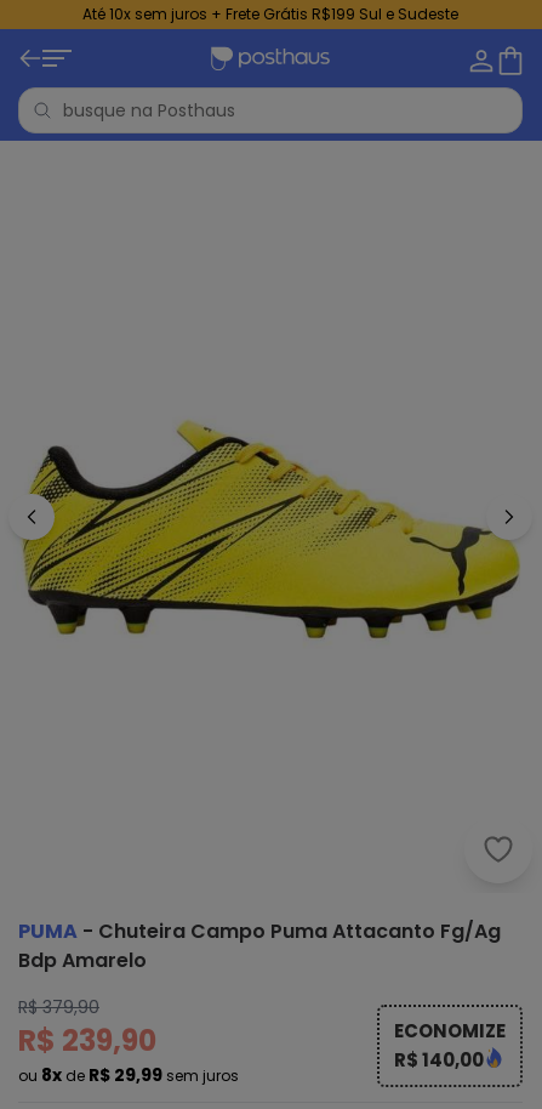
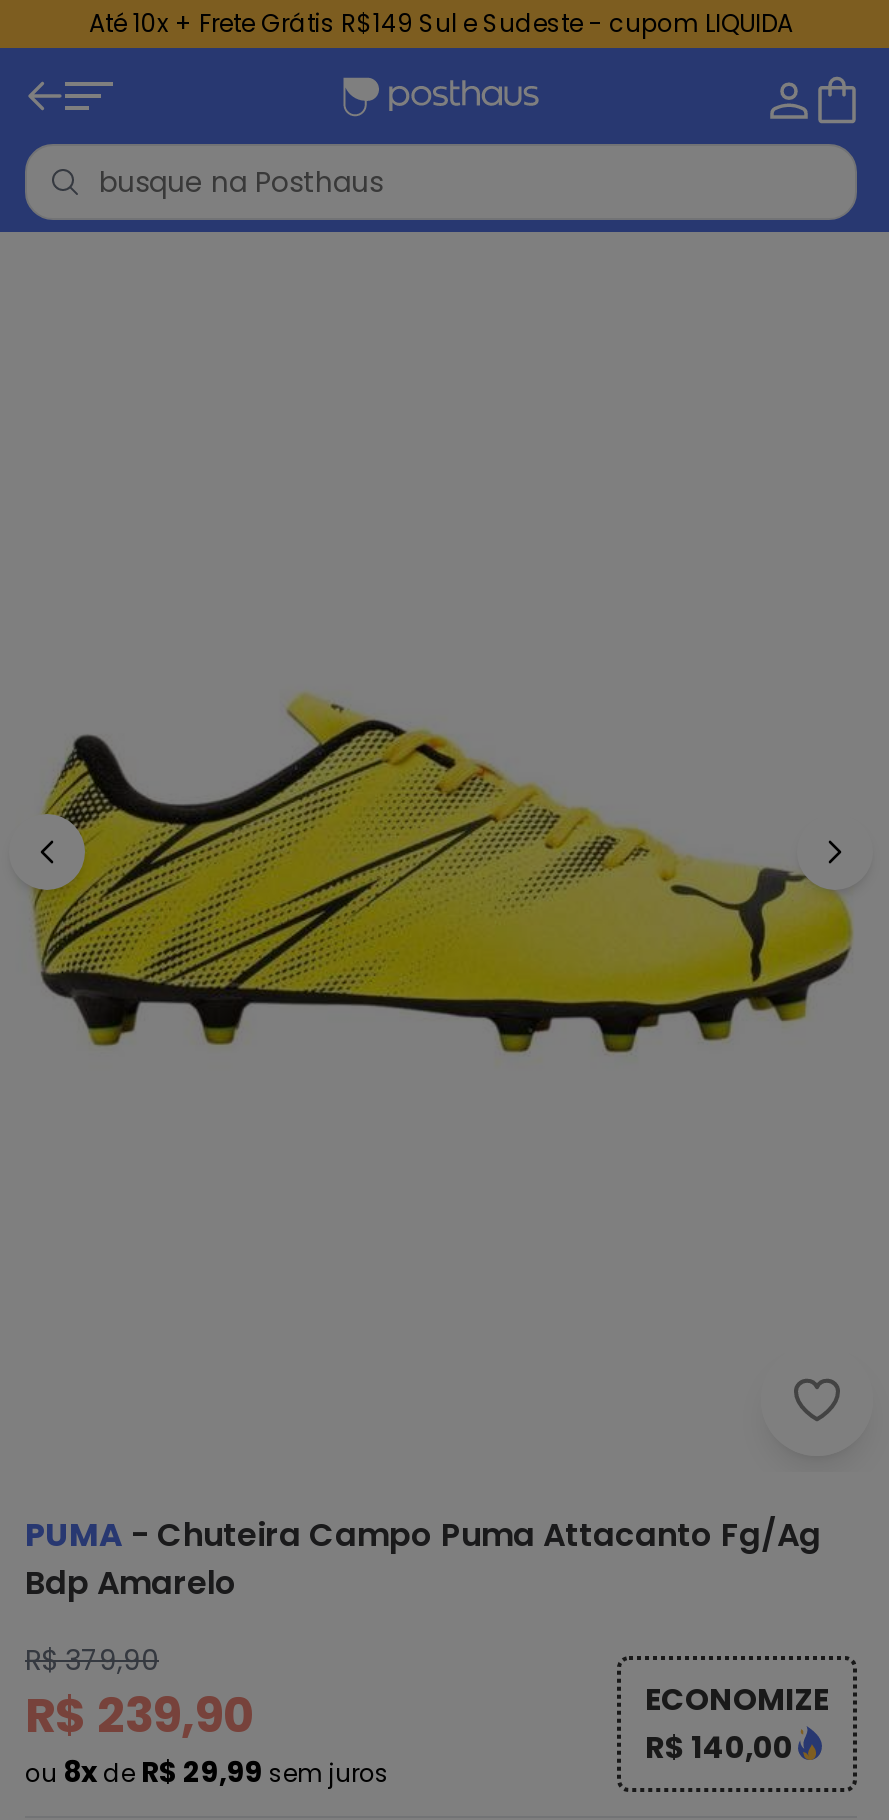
- Até 10x sem juros + Frete Grátis R$199 Sul e Sudeste
+ Até 10x + Frete Grátis R$149 Sul e Sudeste - cupom LIQUIDA
